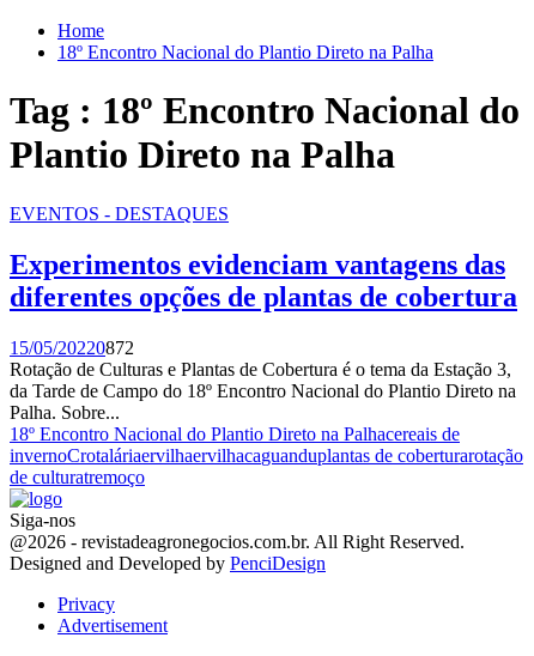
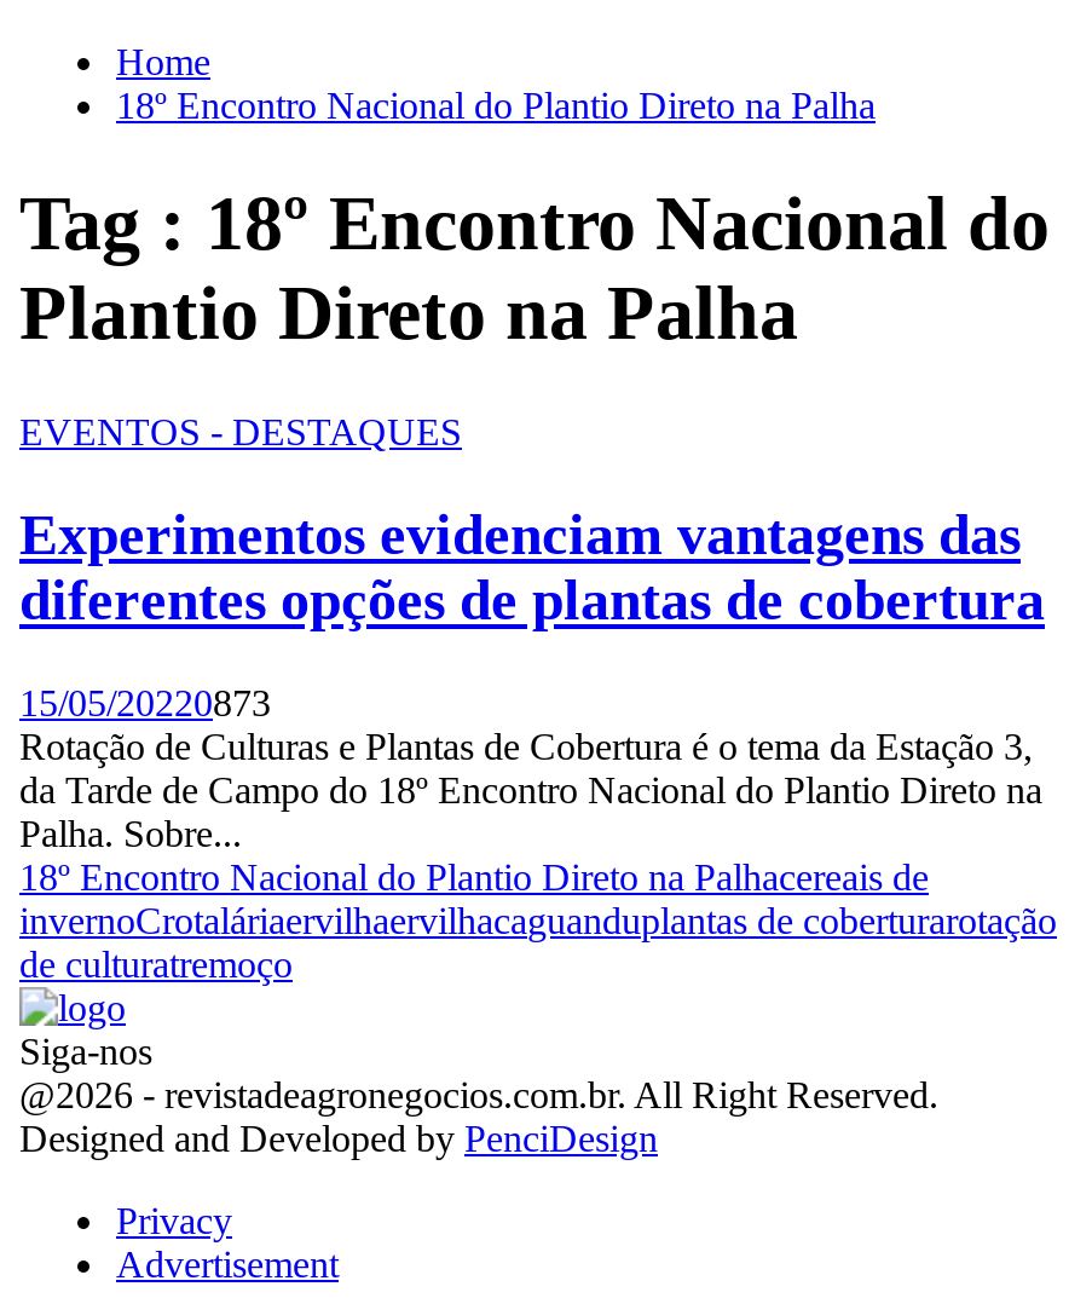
- 15/05/20220872
+ 15/05/20220873
